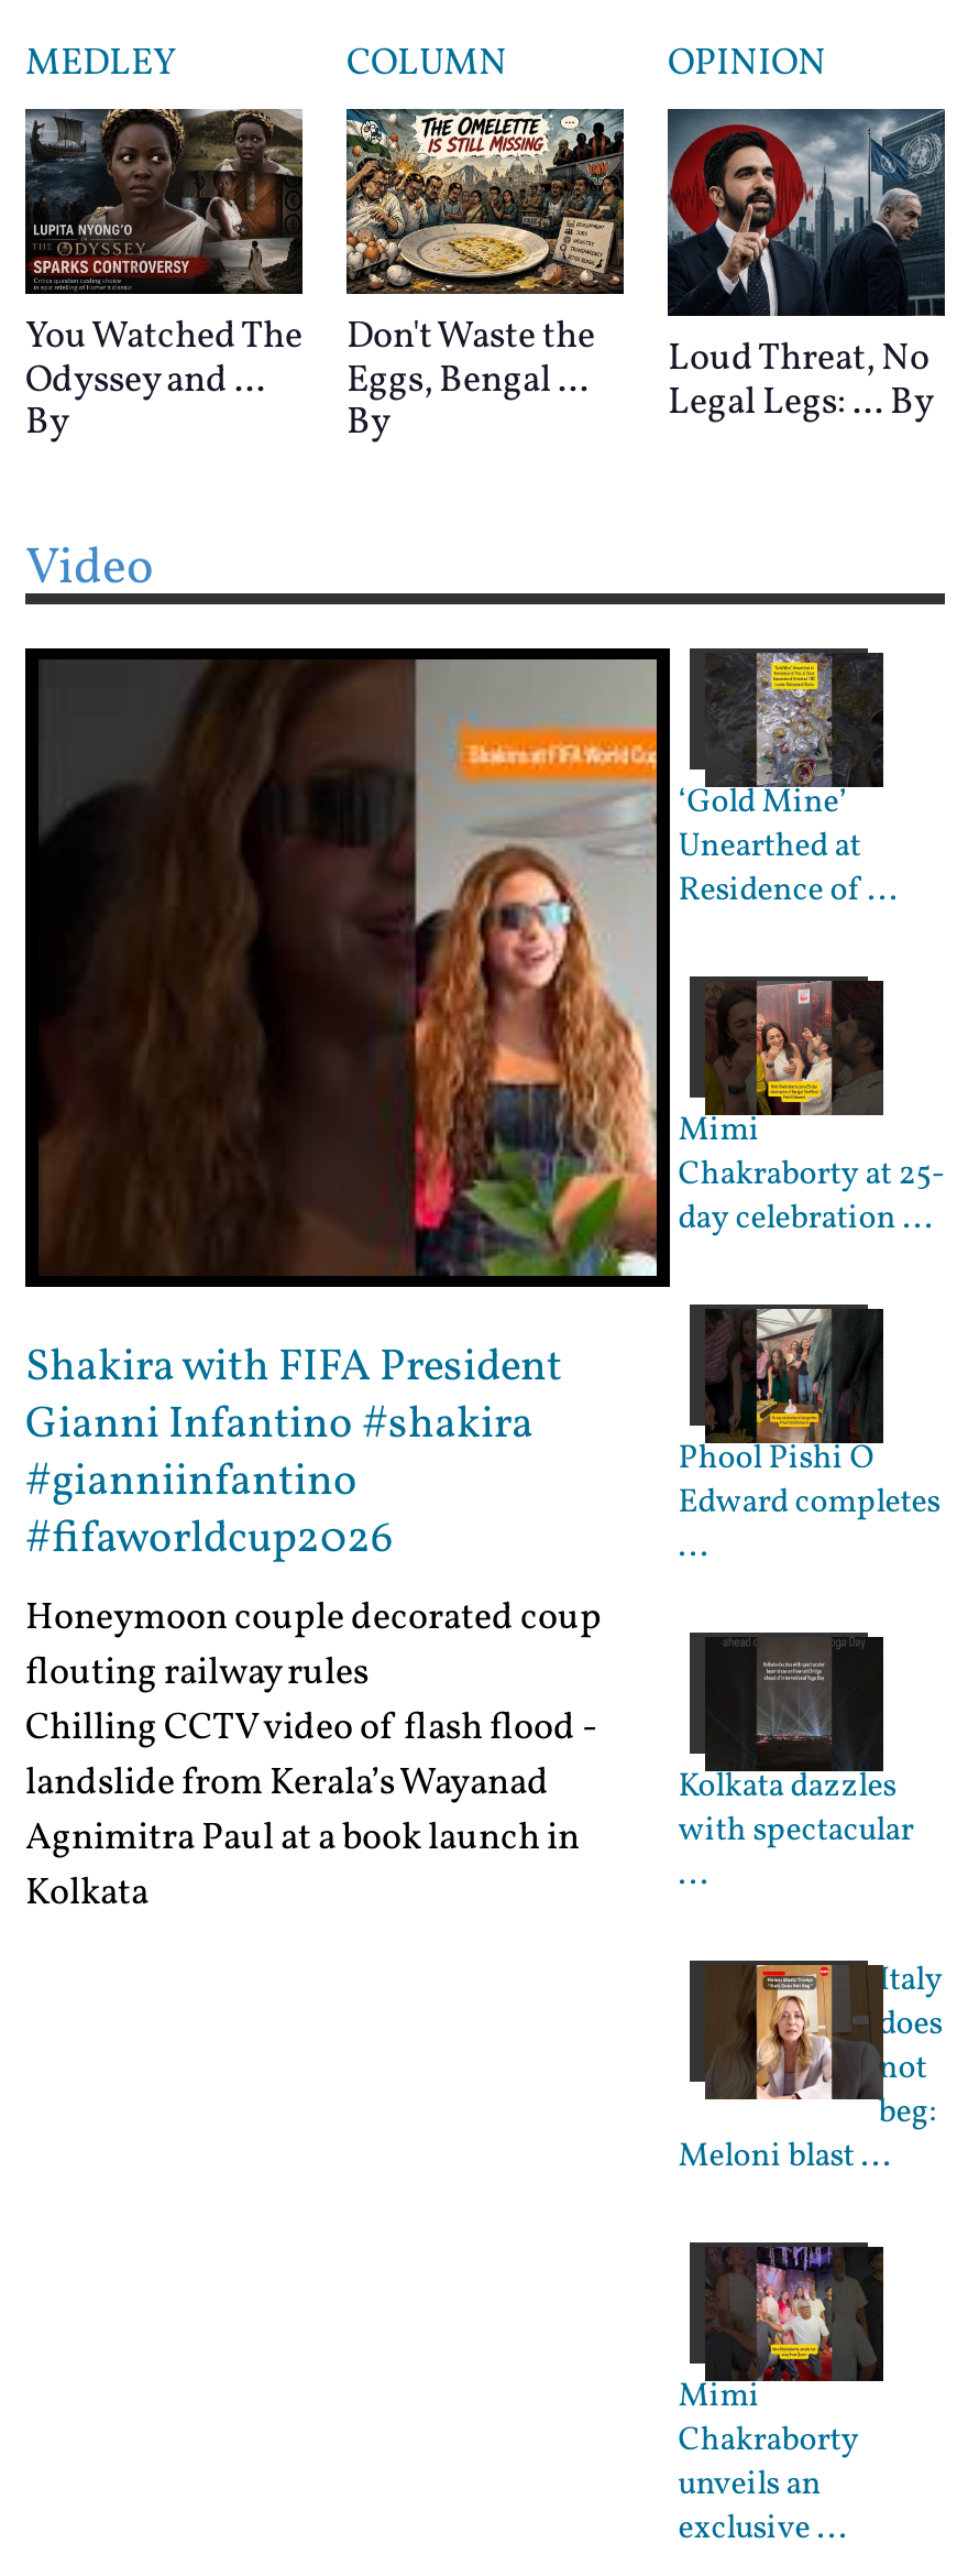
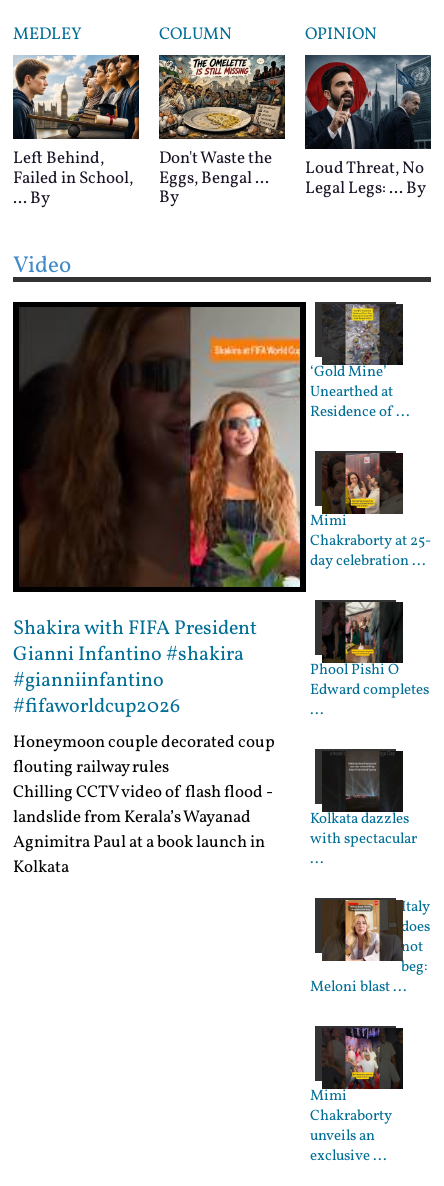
- [image]
- You Watched The
- Odyssey and ...
- By
+ [image]
+ Left Behind,
+ Failed in School,
+ ... By
